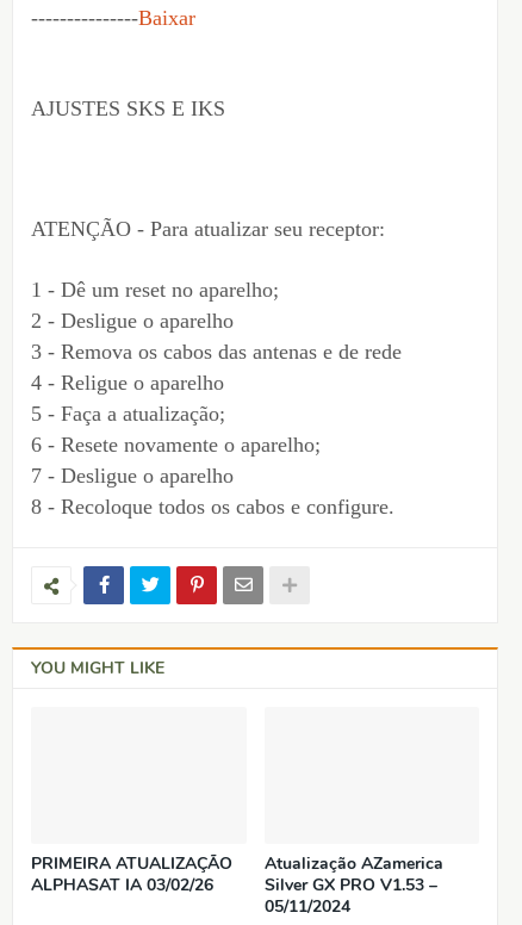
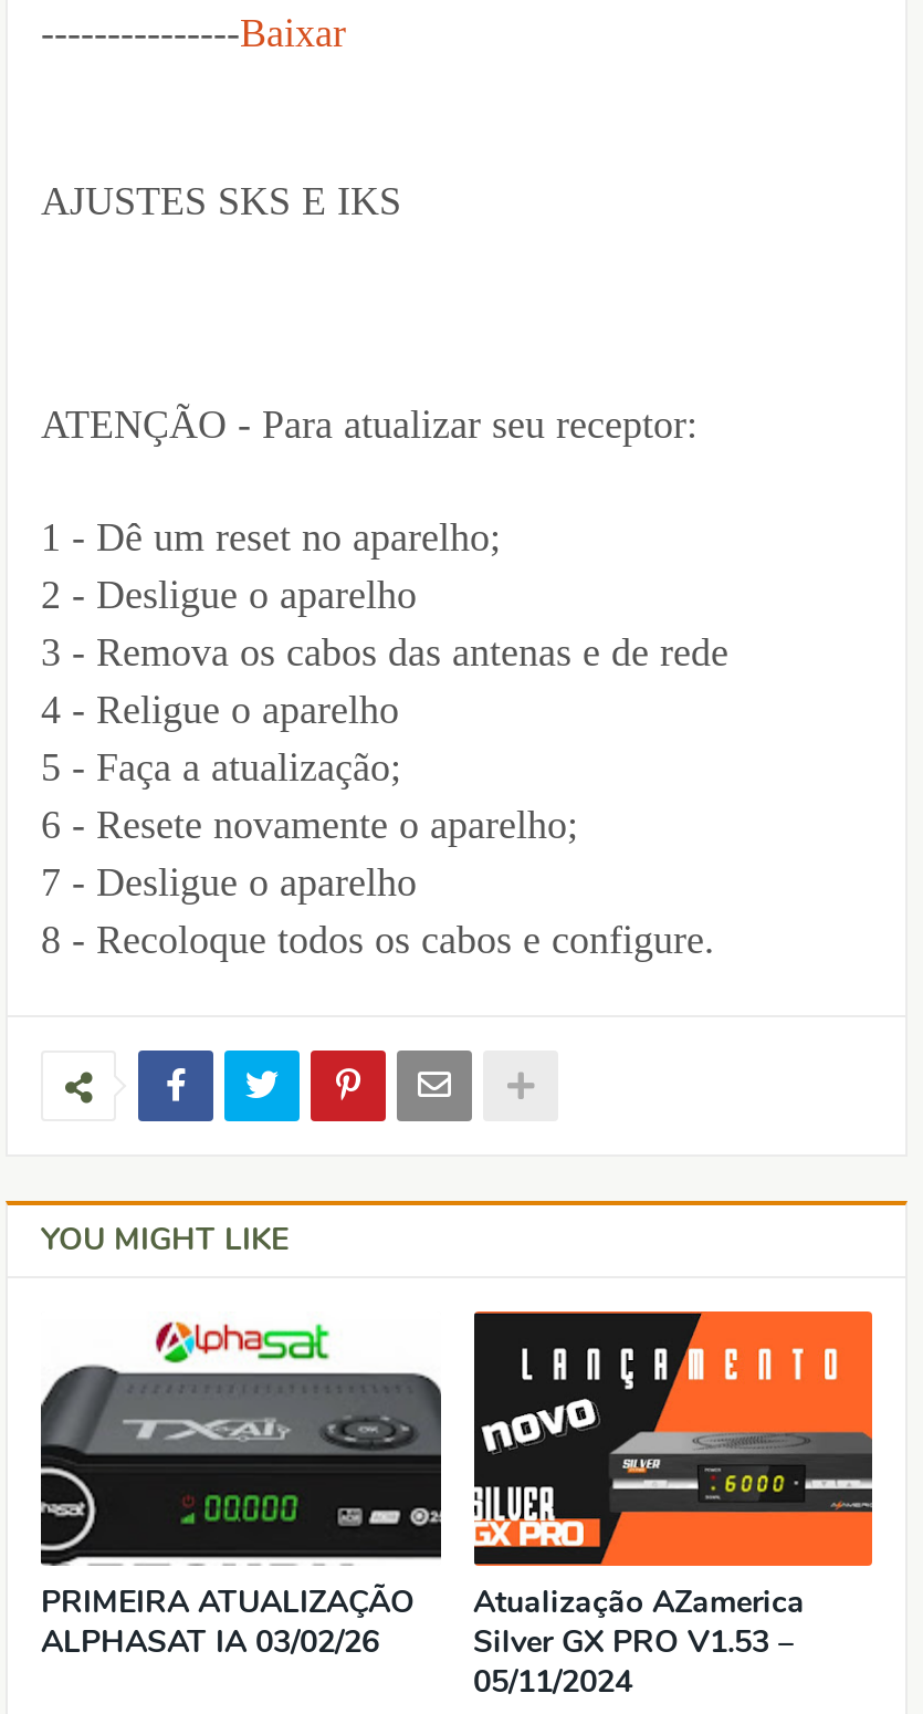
+ [image]

+ [image]
